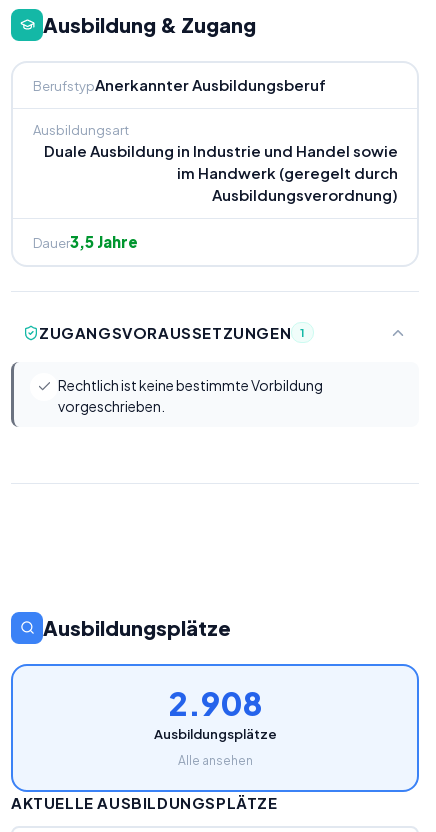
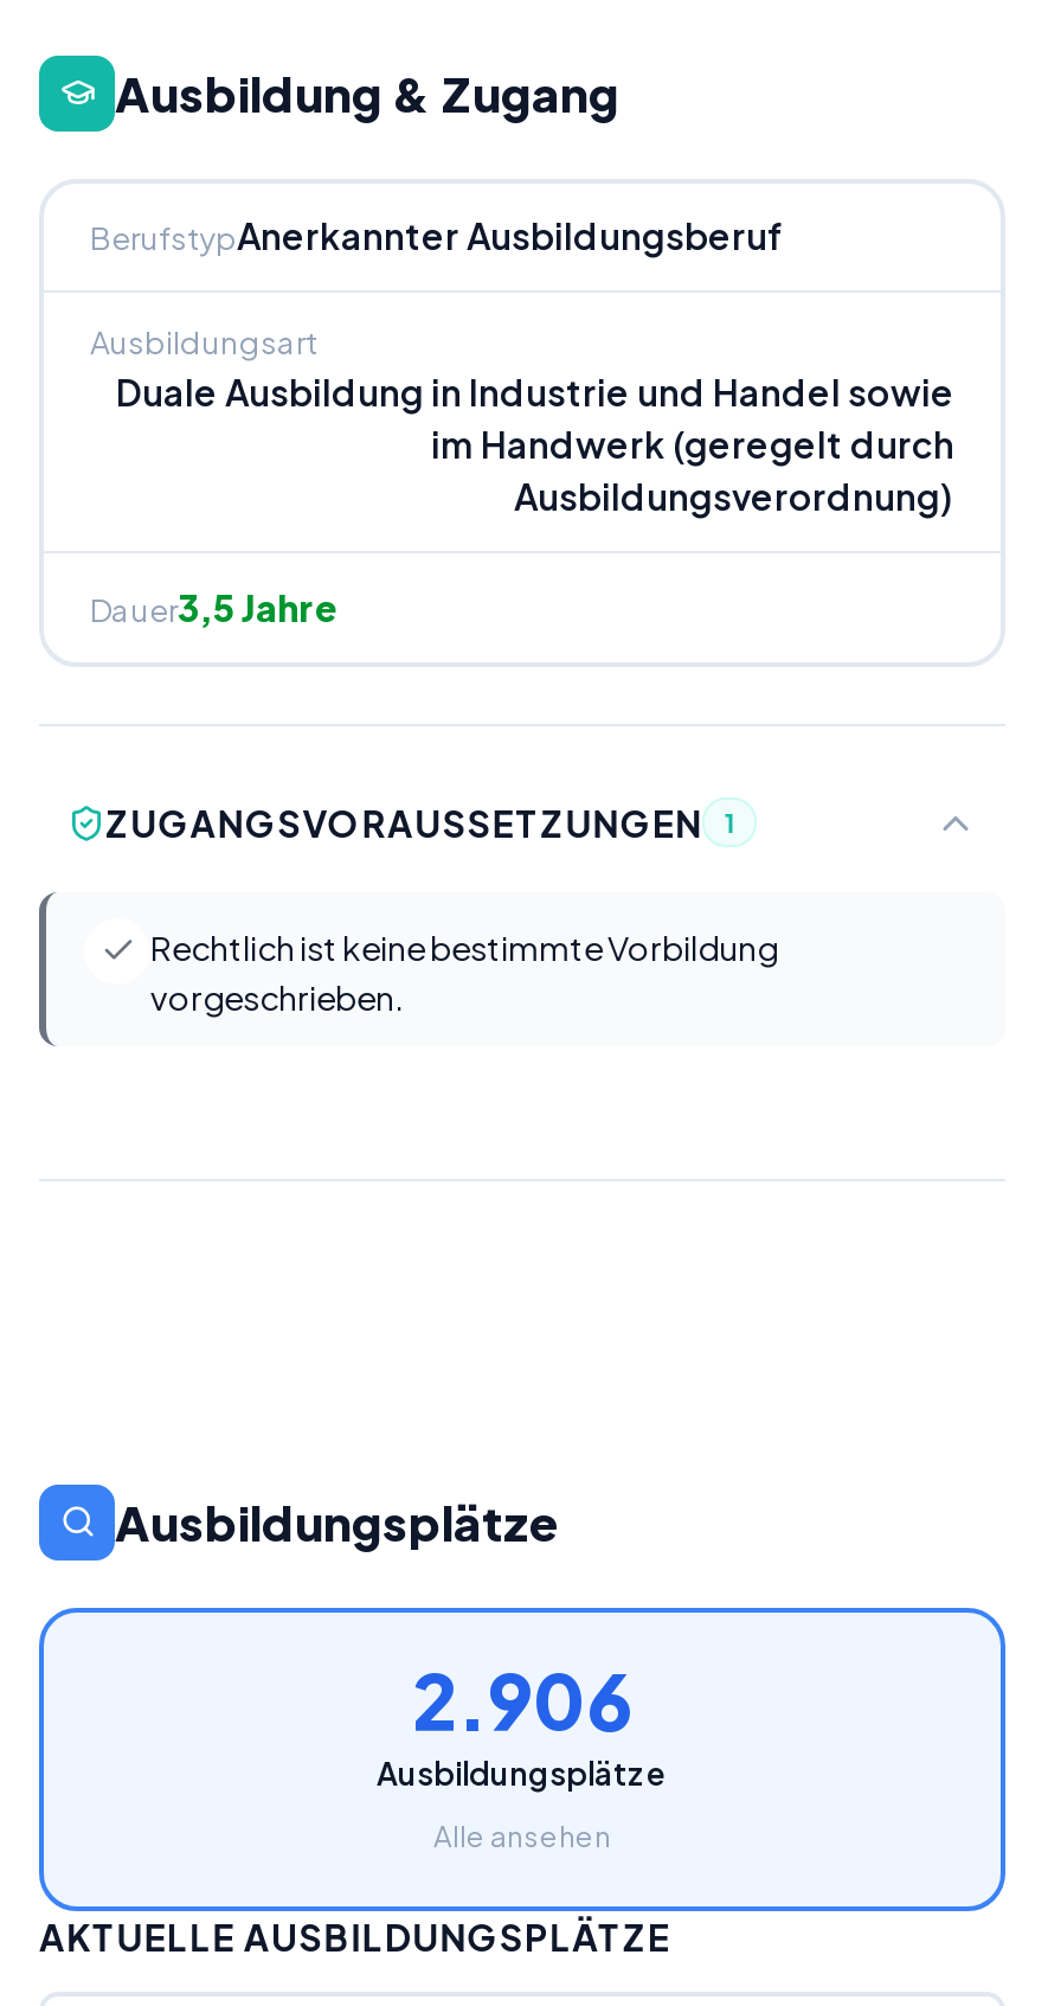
- 2.908
+ 2.906
